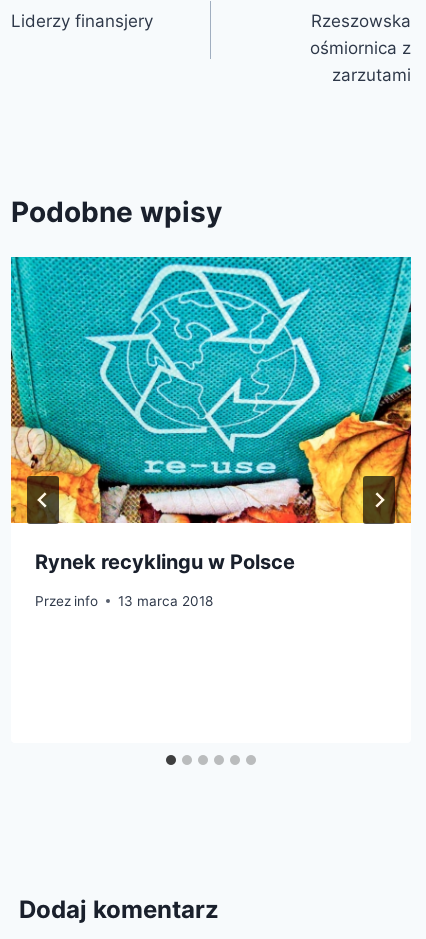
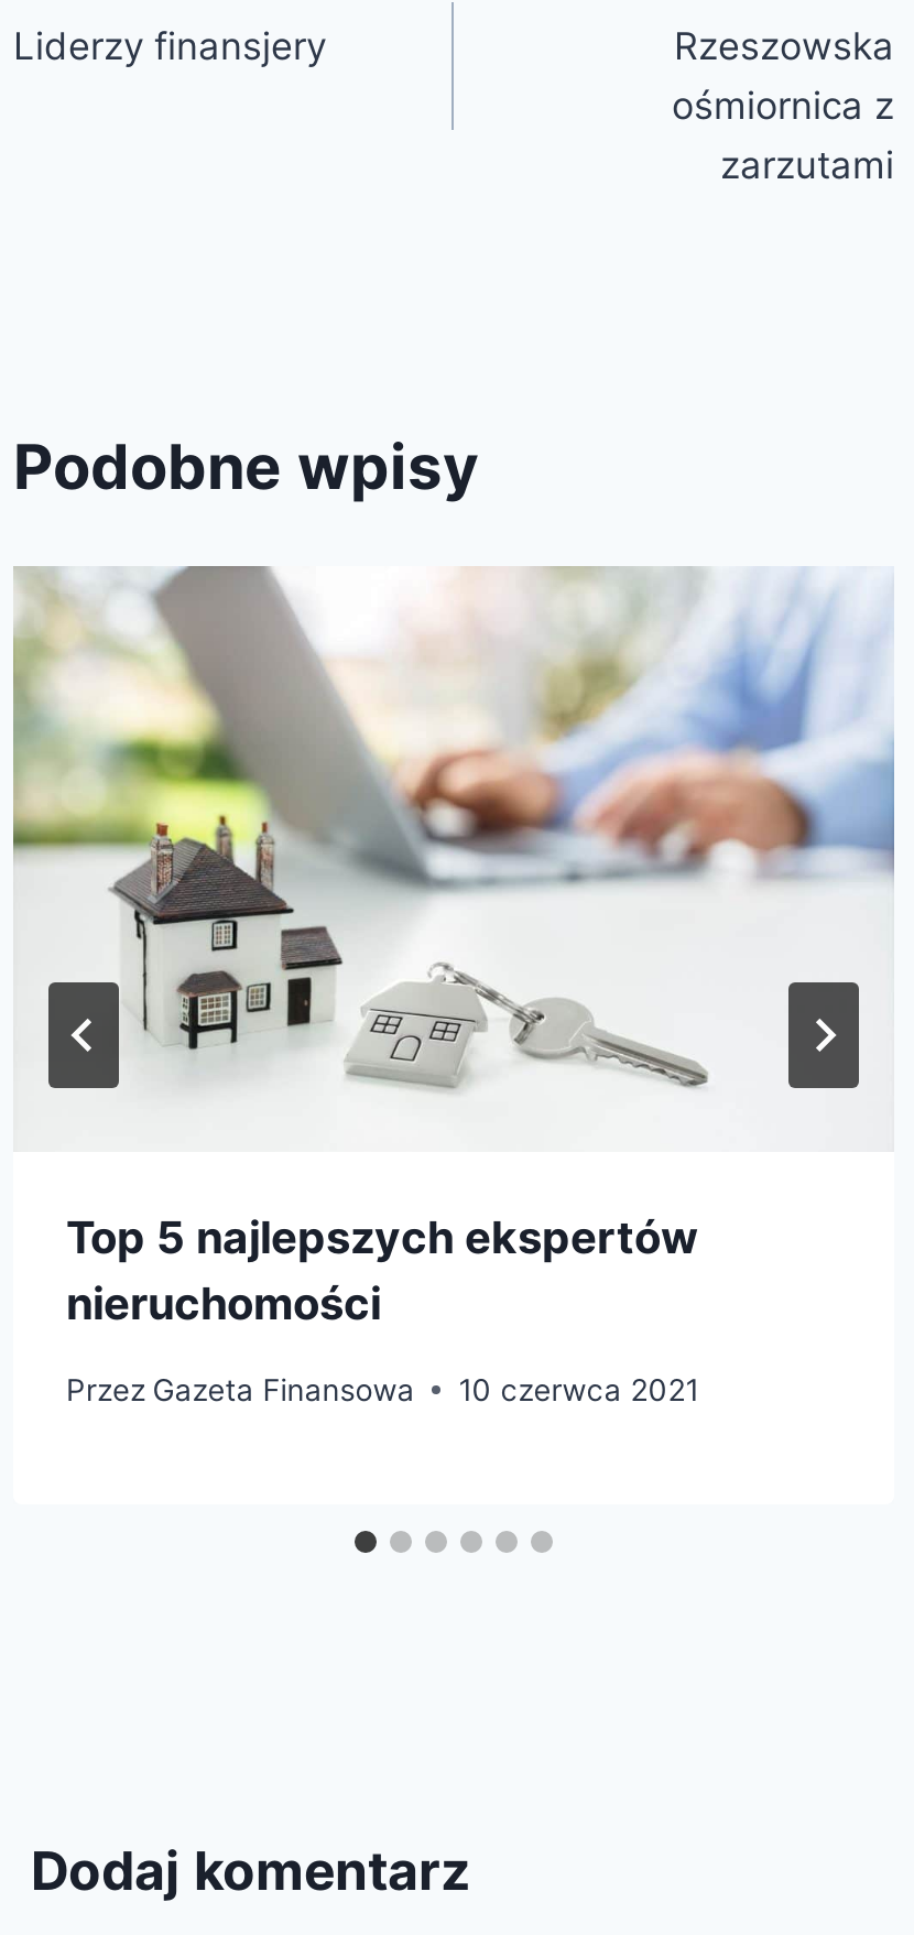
- [image]
+ [image]

- Rynek recyklingu w Polsce
+ Top 5 najlepszych ekspertów
+ nieruchomości

- Przez info
- 13 marca 2018
+ Przez Gazeta Finansowa
+ 10 czerwca 2021
